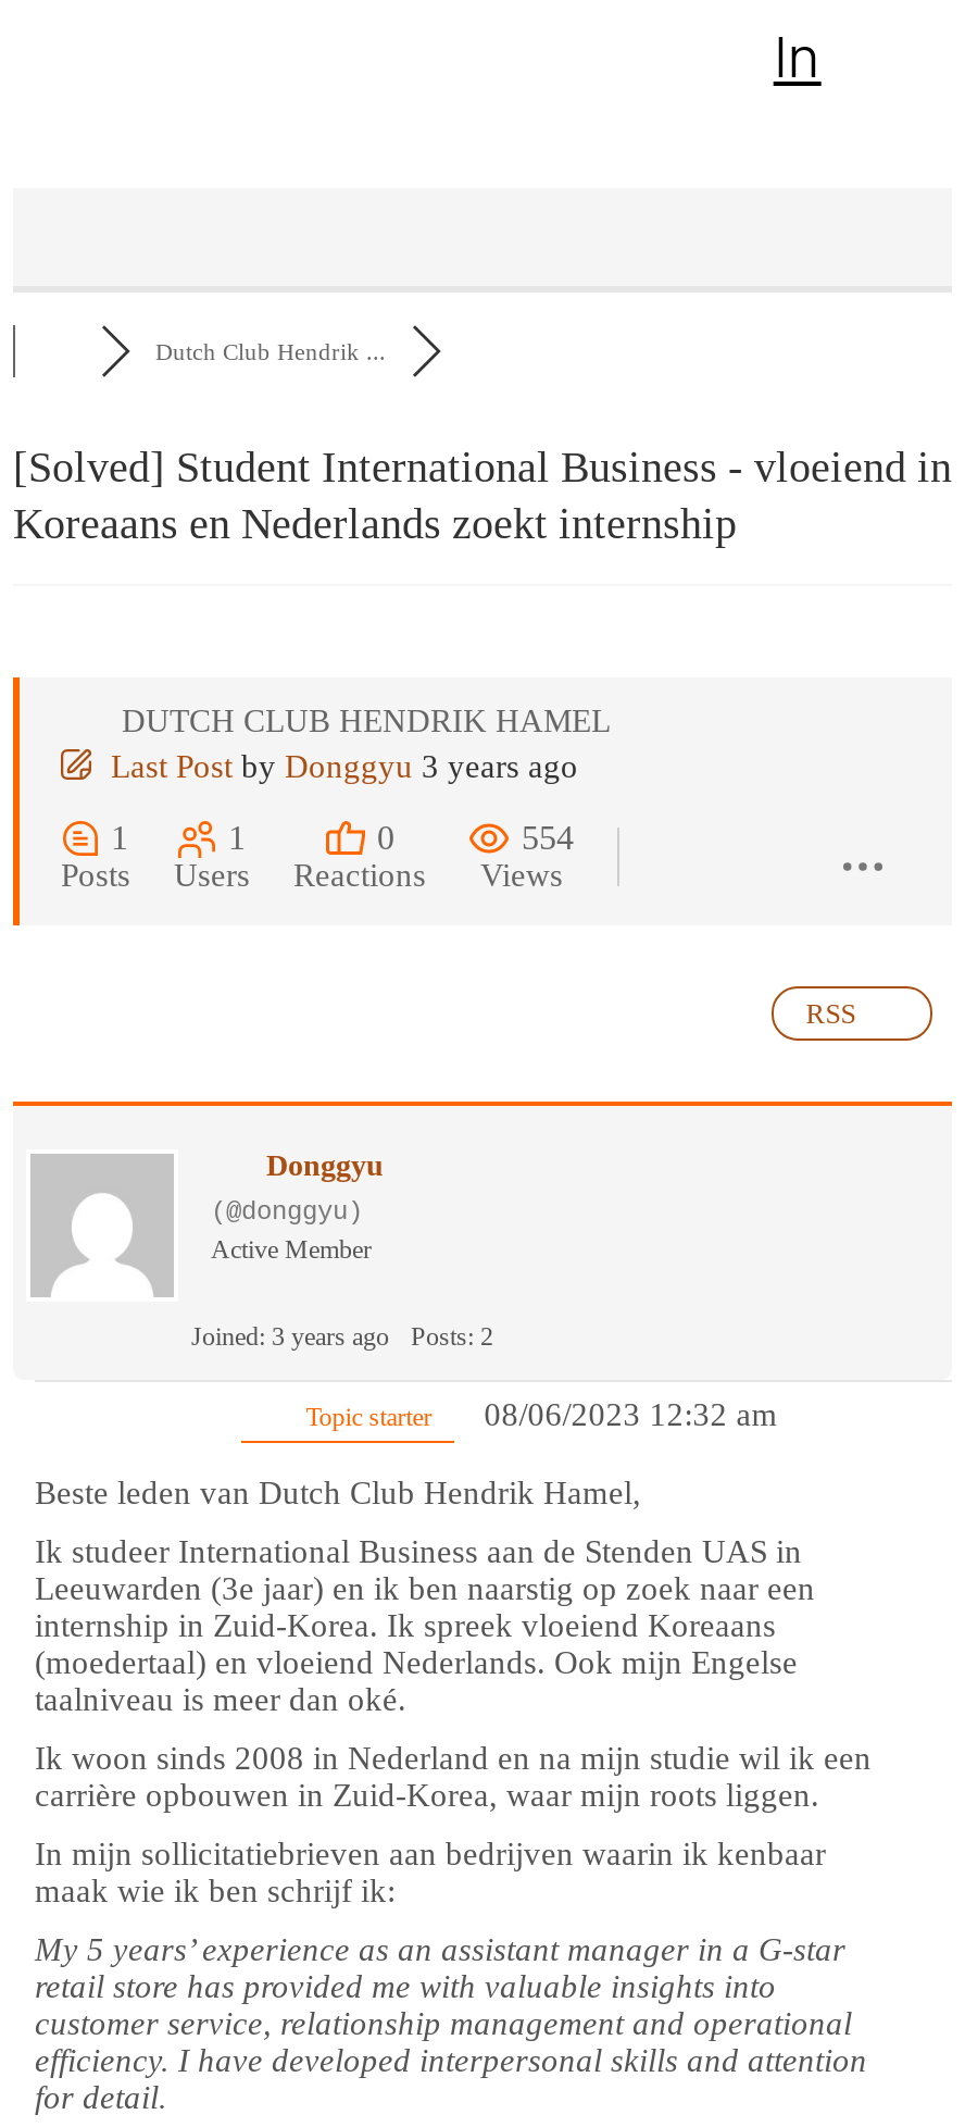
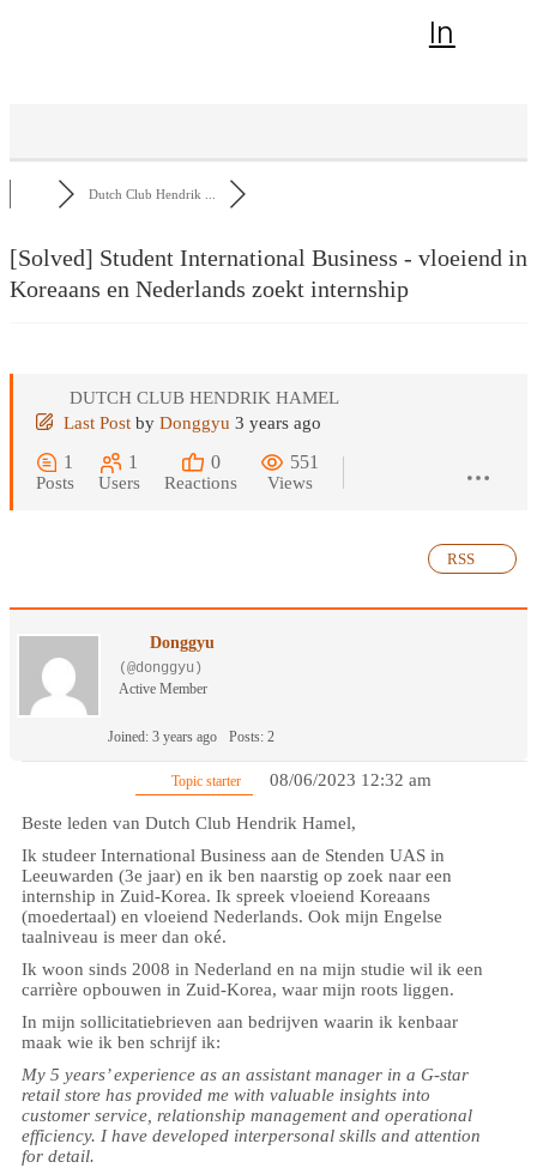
- 554
+ 551
